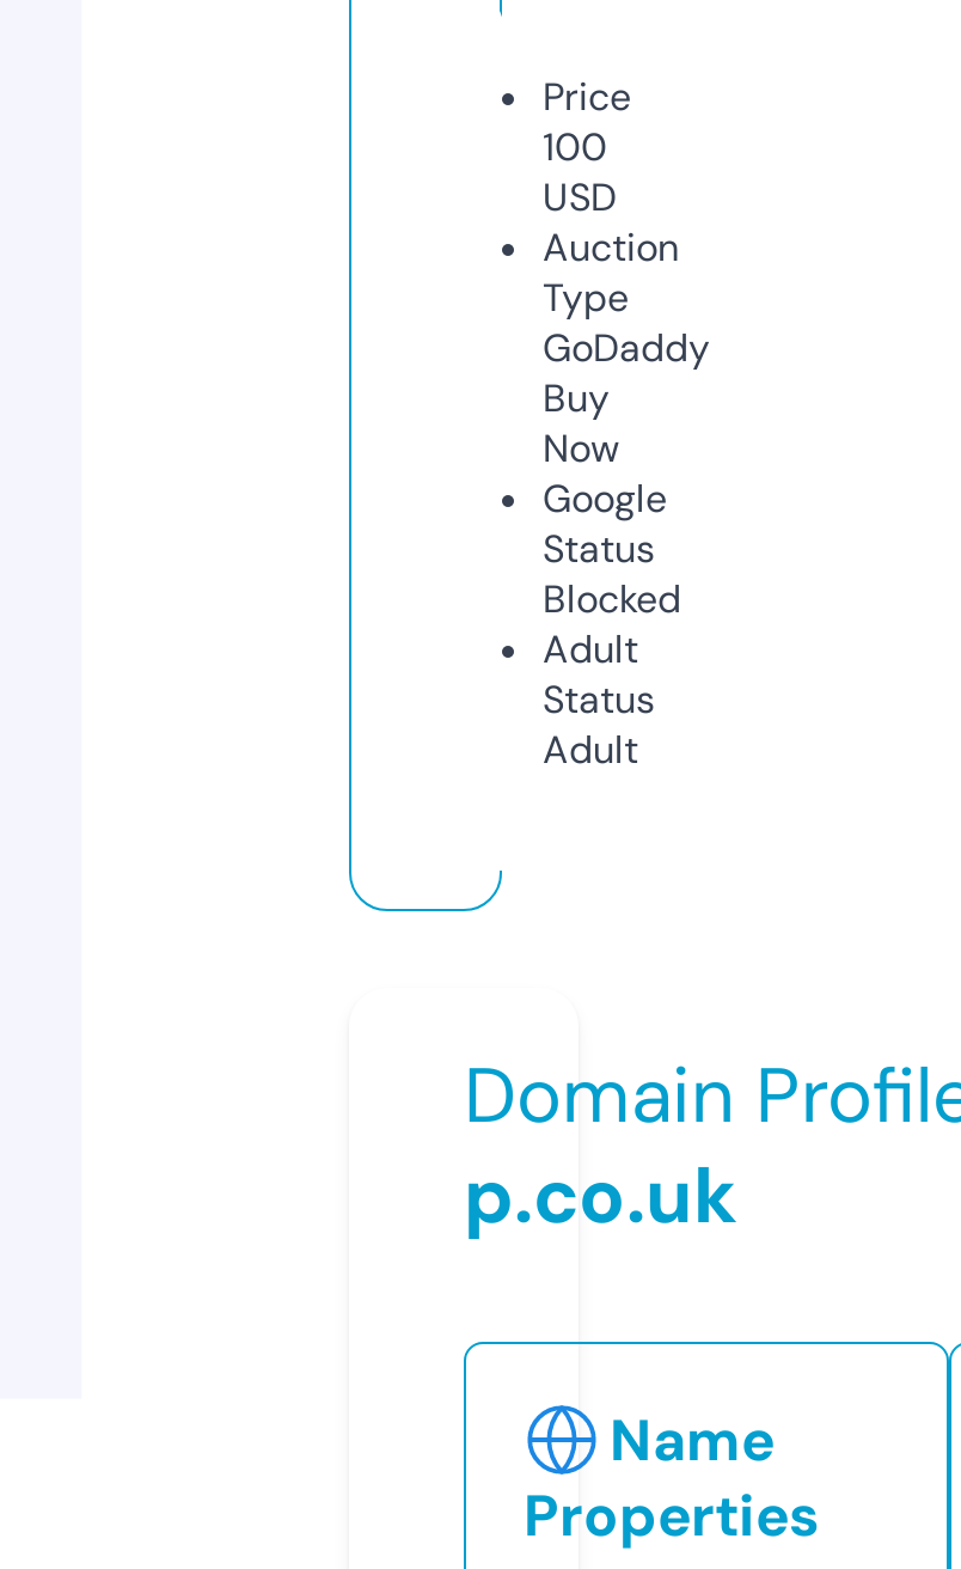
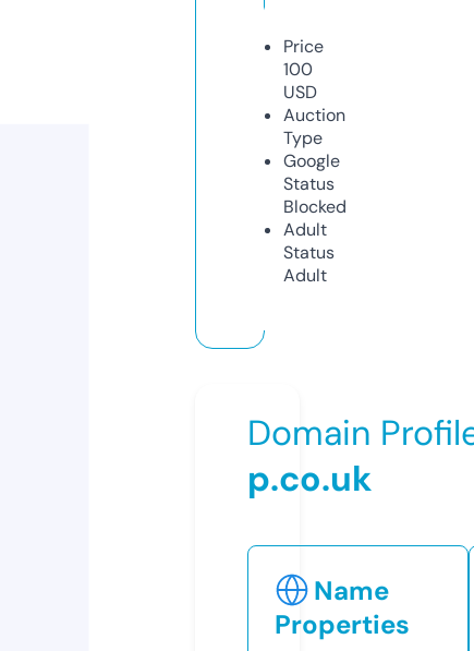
- GoDaddy
- Buy
- Now
